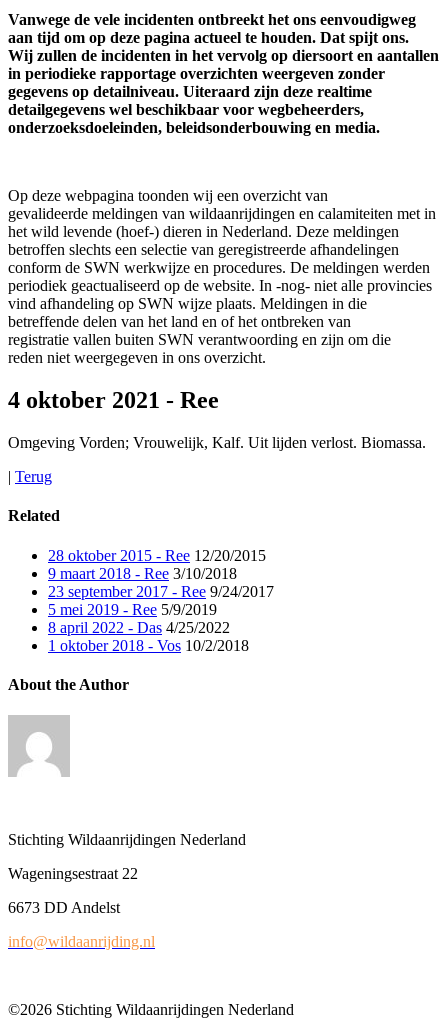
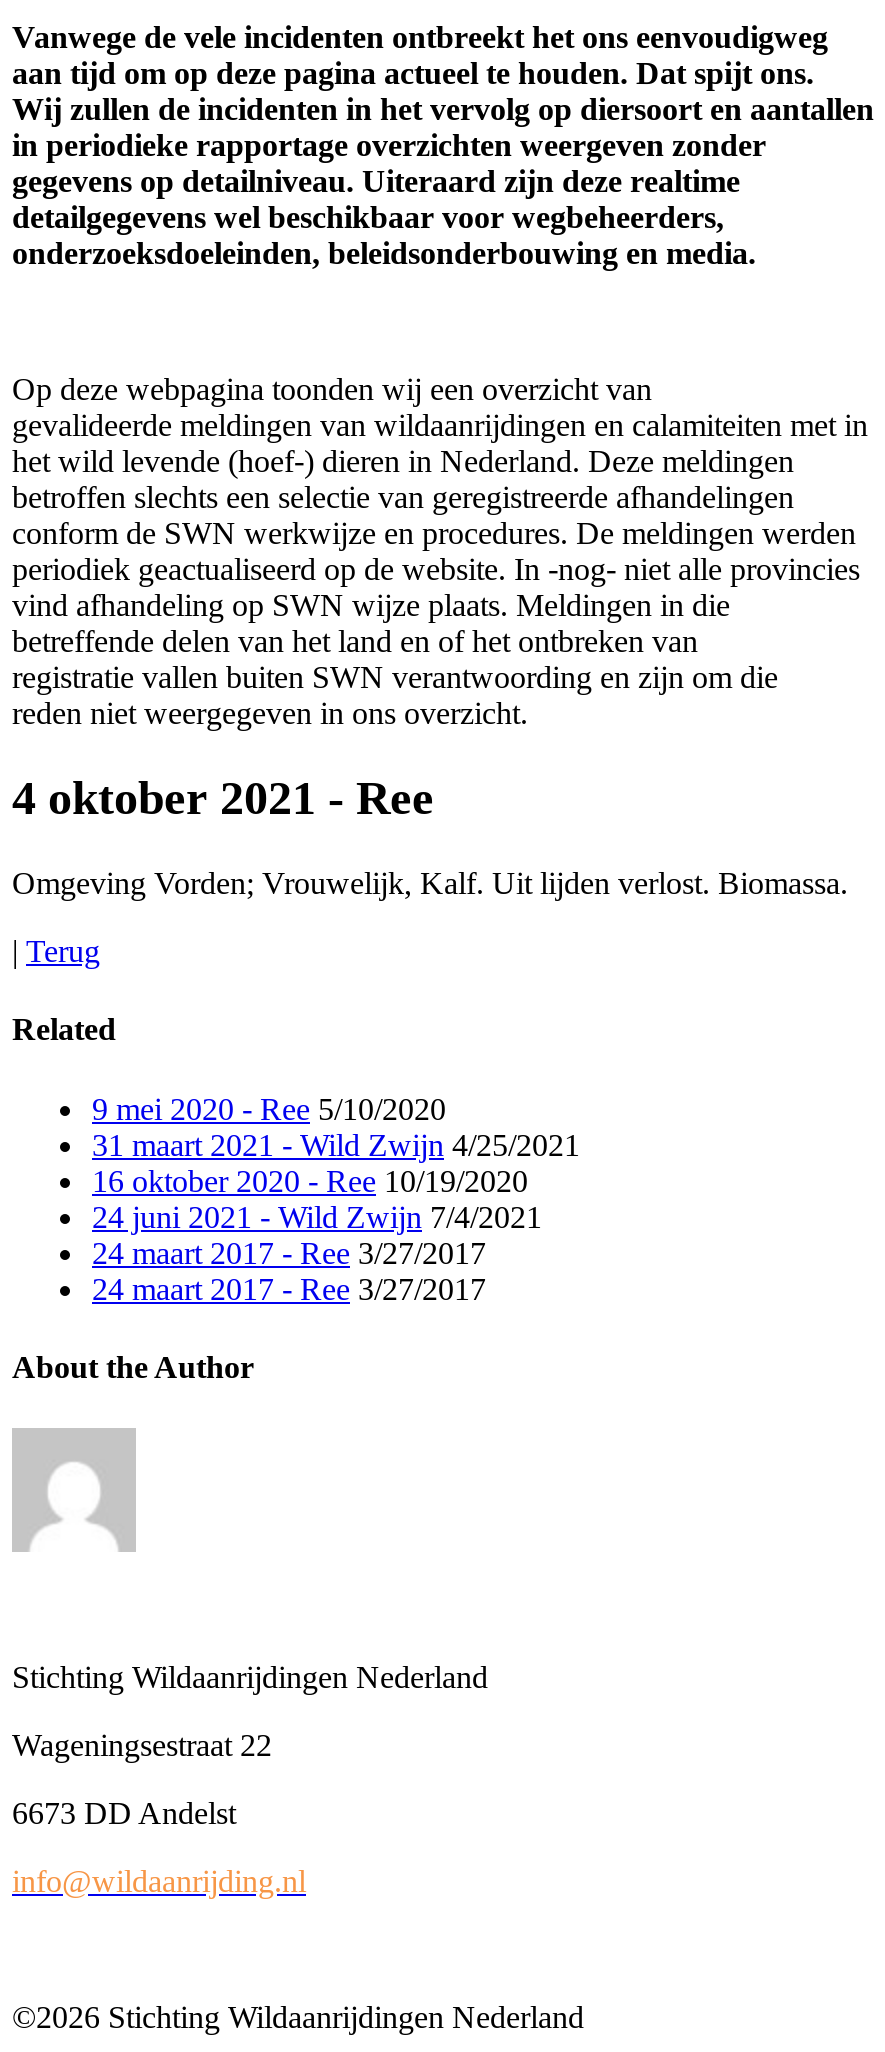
- 28 oktober 2015 - Ree 12/20/2015
- 9 maart 2018 - Ree 3/10/2018
- 23 september 2017 - Ree 9/24/2017
- 5 mei 2019 - Ree 5/9/2019
- 8 april 2022 - Das 4/25/2022
- 1 oktober 2018 - Vos 10/2/2018
+ 9 mei 2020 - Ree 5/10/2020
+ 31 maart 2021 - Wild Zwijn 4/25/2021
+ 16 oktober 2020 - Ree 10/19/2020
+ 24 juni 2021 - Wild Zwijn 7/4/2021
+ 24 maart 2017 - Ree 3/27/2017
+ 24 maart 2017 - Ree 3/27/2017
